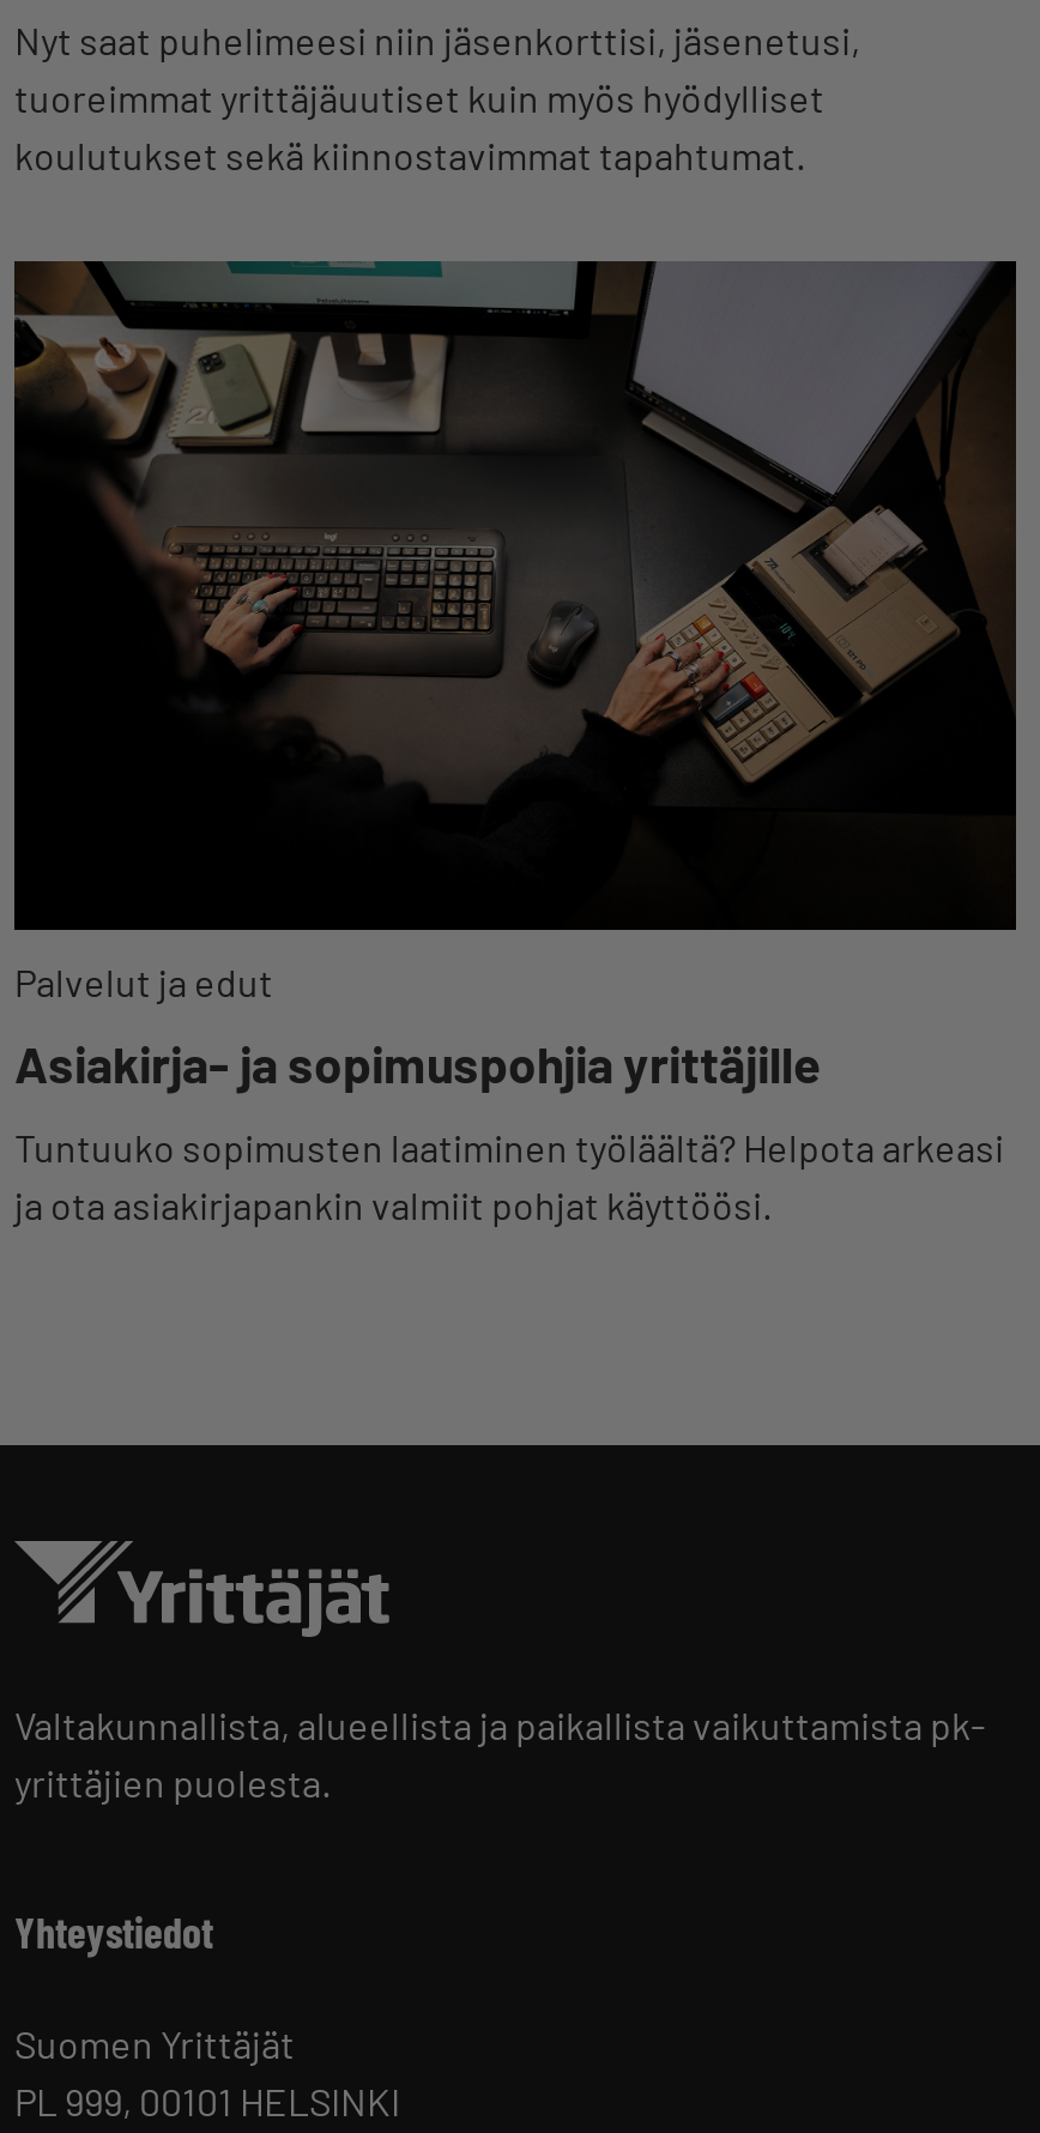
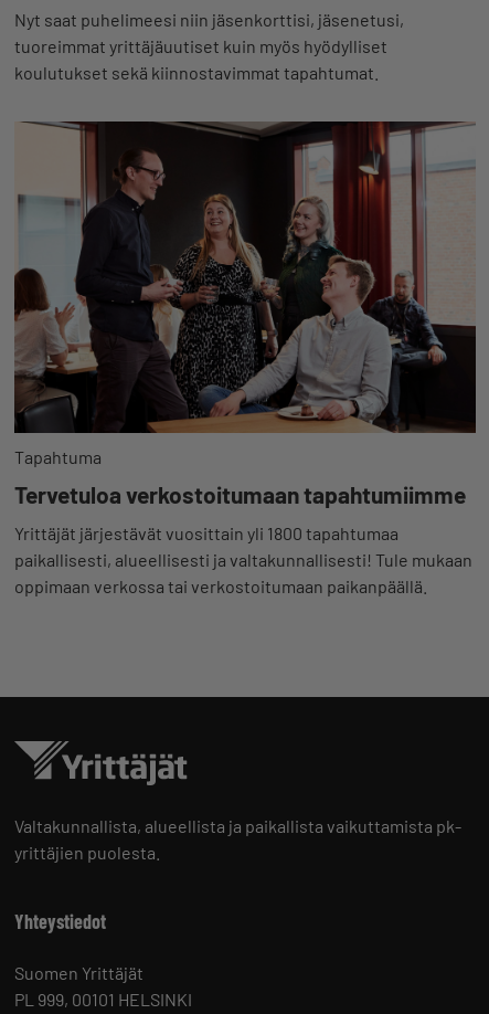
- [image]
- Palvelut ja edut
+ [image]
+ Tapahtuma

- Asiakirja- ja sopimuspohjia yrittäjille
+ Tervetuloa verkostoitumaan tapahtumiimme

- Tuntuuko sopimusten laatiminen työläältä? Helpota arkeasi
- ja ota asiakirjapankin valmiit pohjat käyttöösi.
+ Yrittäjät järjestävät vuosittain yli 1800 tapahtumaa
+ paikallisesti, alueellisesti ja valtakunnallisesti! Tule mukaan
+ oppimaan verkossa tai verkostoitumaan paikanpäällä.
